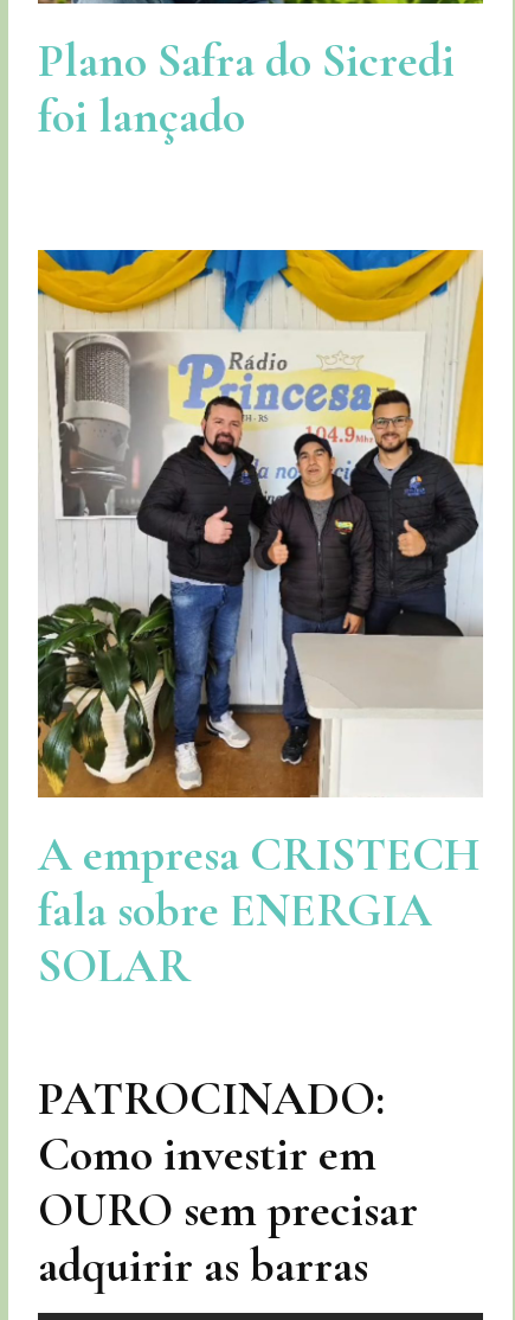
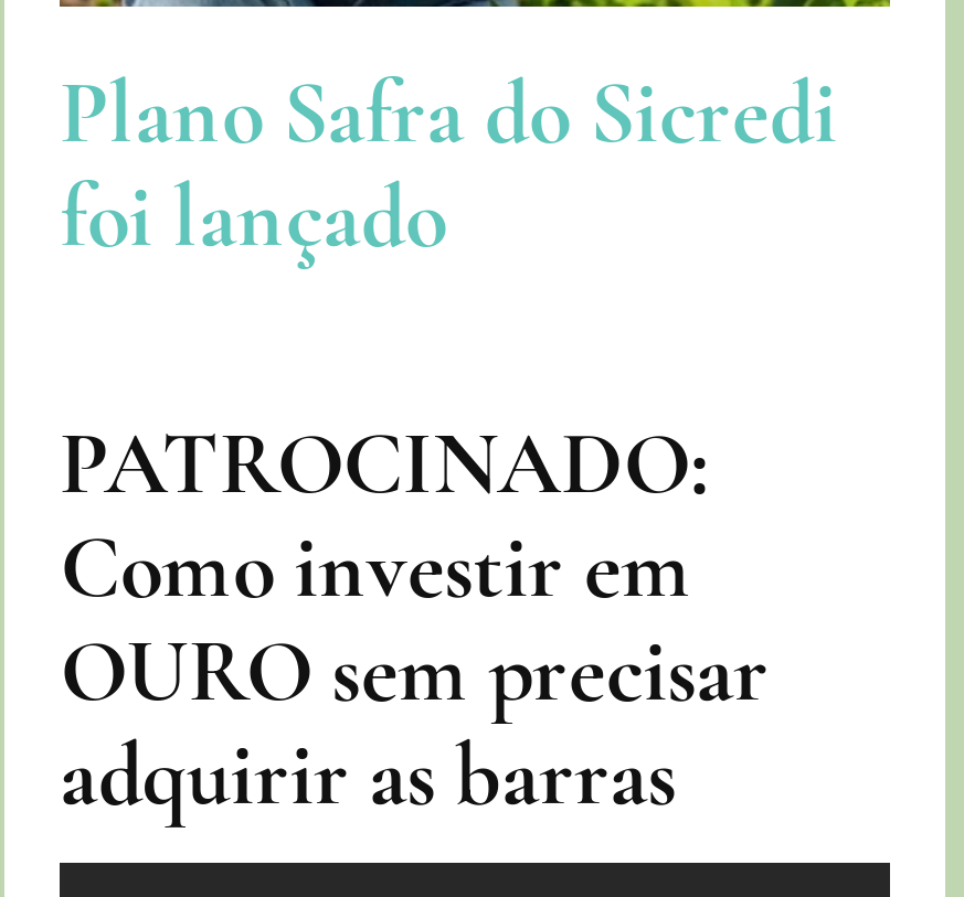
- [image]
- A empresa CRISTECH
- fala sobre ENERGIA
- SOLAR
